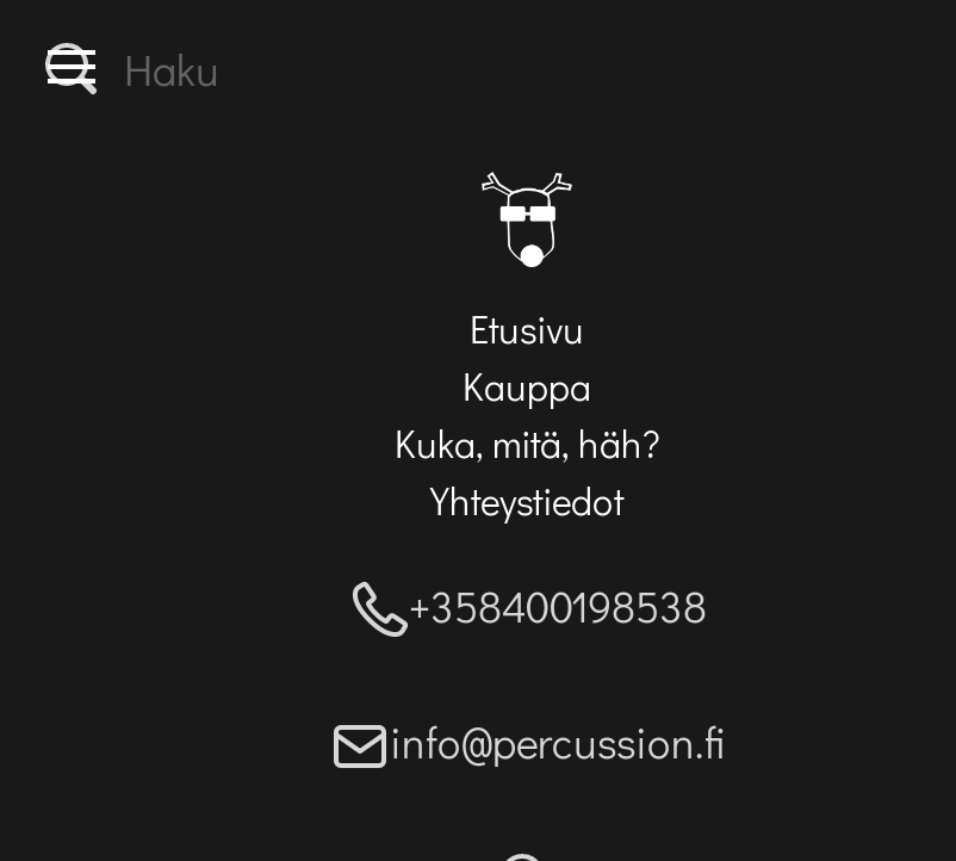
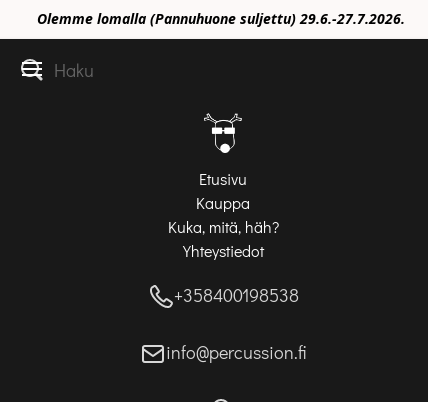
+ Olemme lomalla (Pannuhuone suljettu) 29.6.-27.7.2026.
